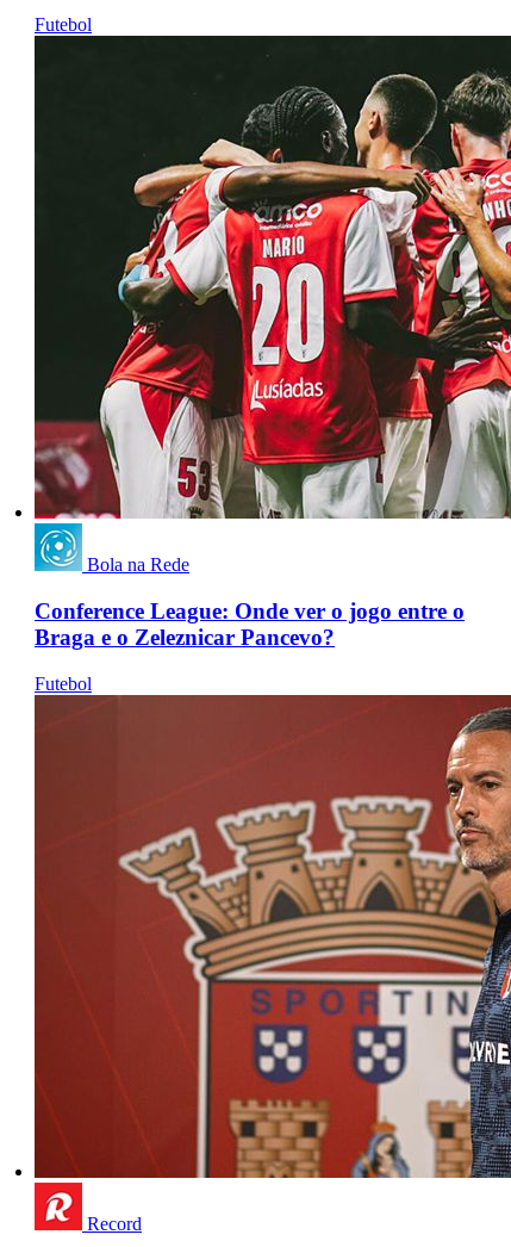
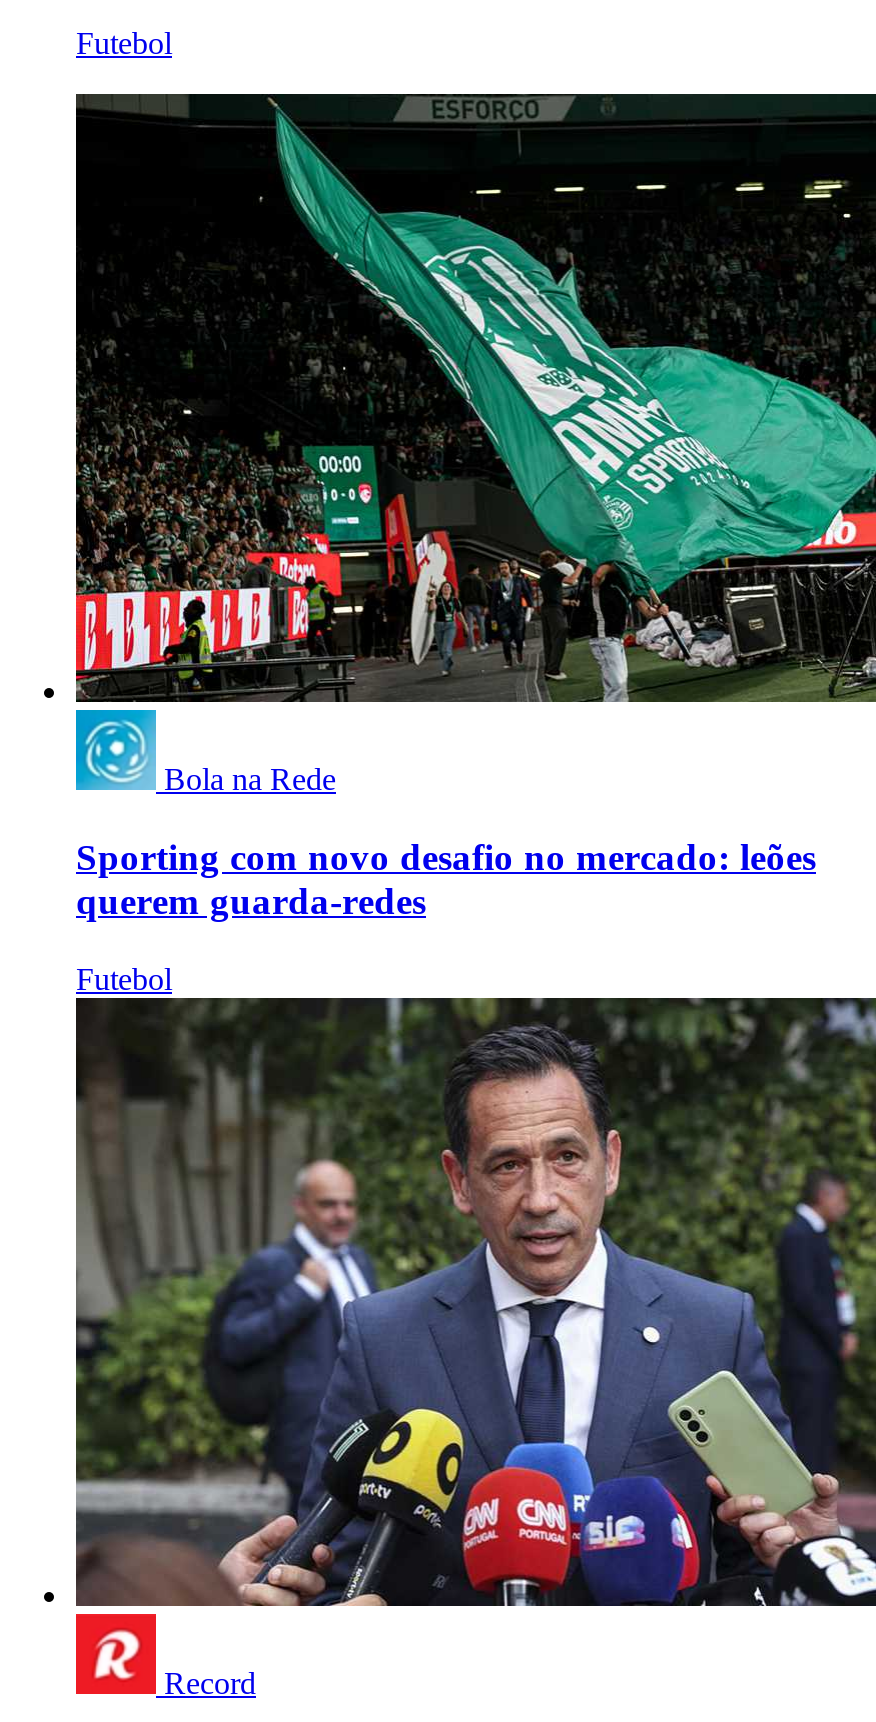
- [image]
+ [image]

- Conference League: Onde ver o jogo entre o
- Braga e o Zeleznicar Pancevo?
+ Sporting com novo desafio no mercado: leões
+ querem guarda-redes

- [image]
+ [image]
